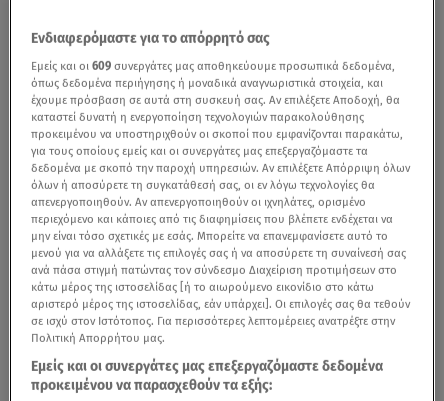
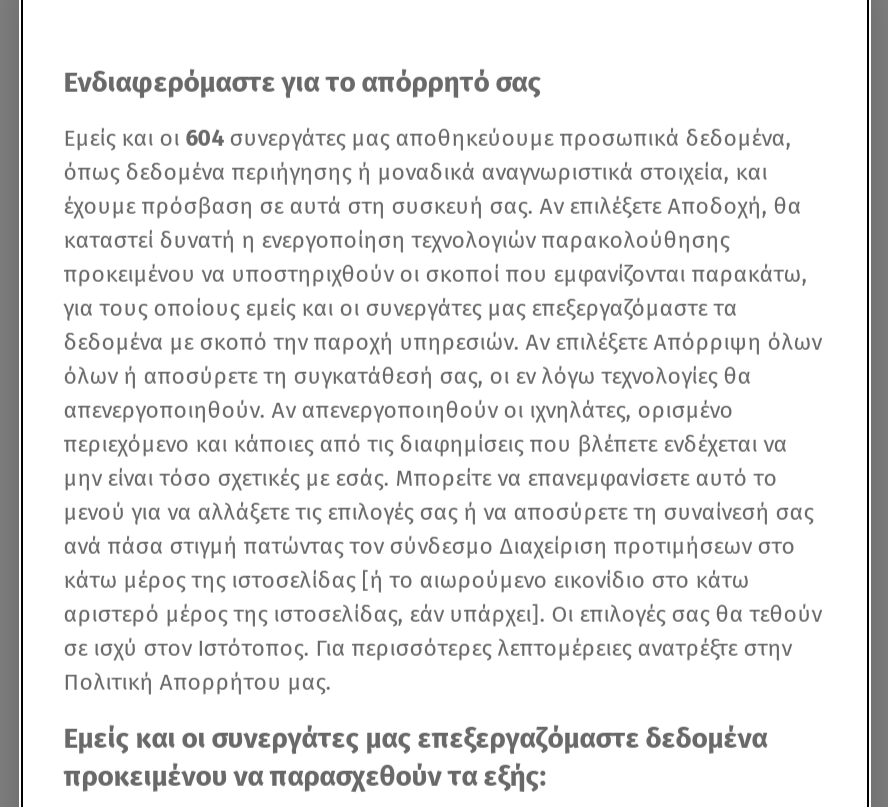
- Εμείς και οι 609 συνεργάτες μας αποθηκεύουμε προσωπικά δεδομένα,
+ Εμείς και οι 604 συνεργάτες μας αποθηκεύουμε προσωπικά δεδομένα,
